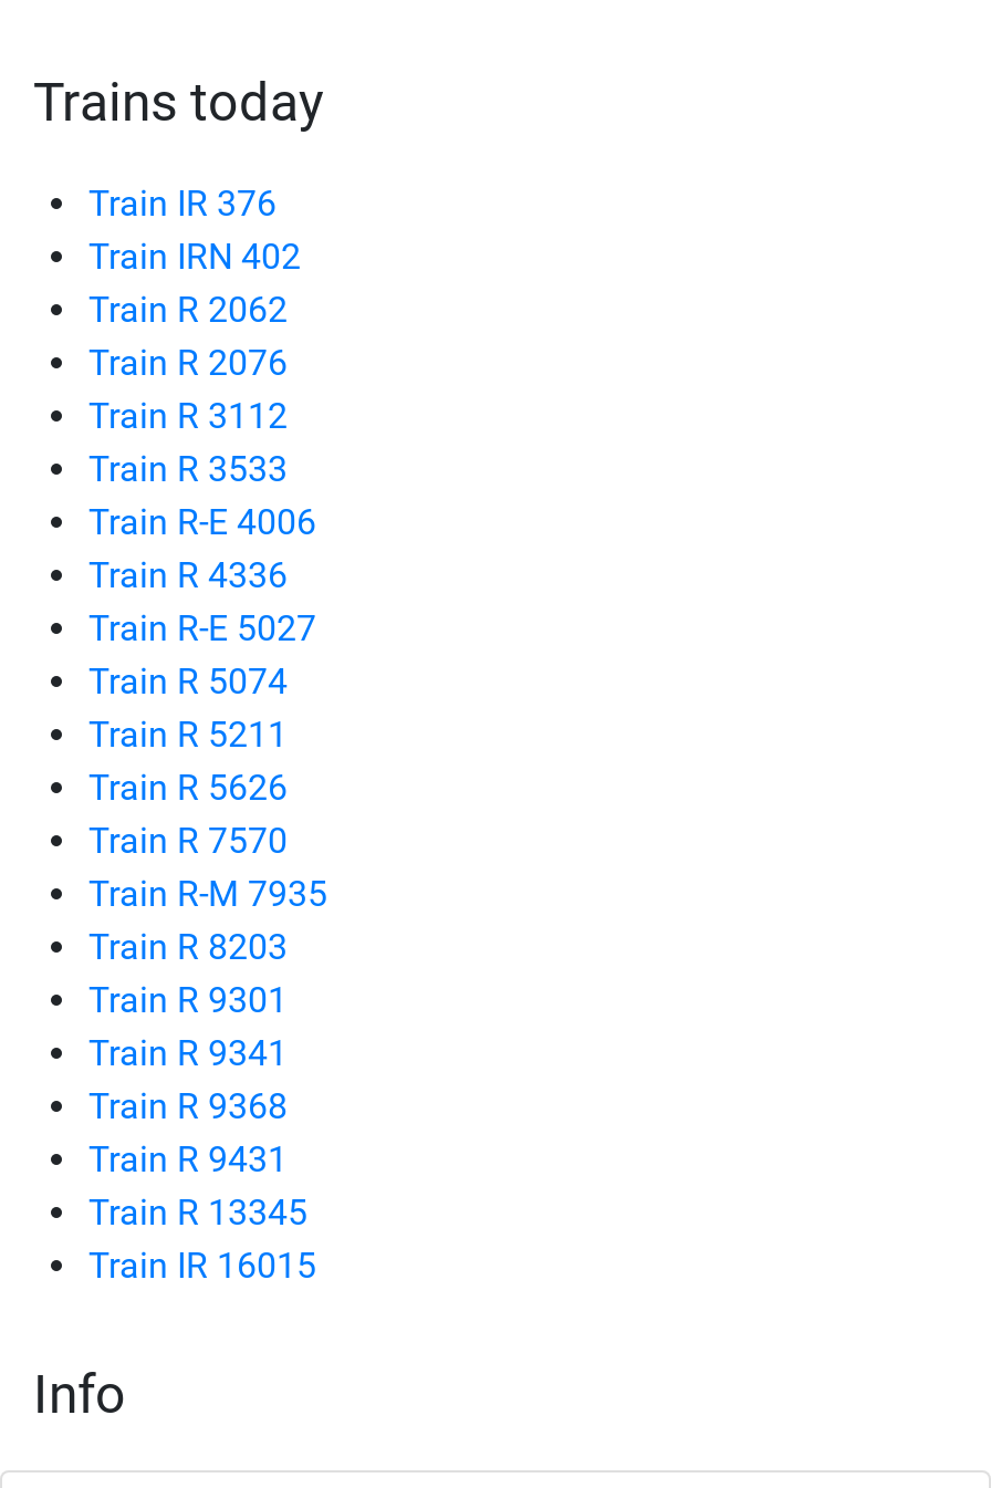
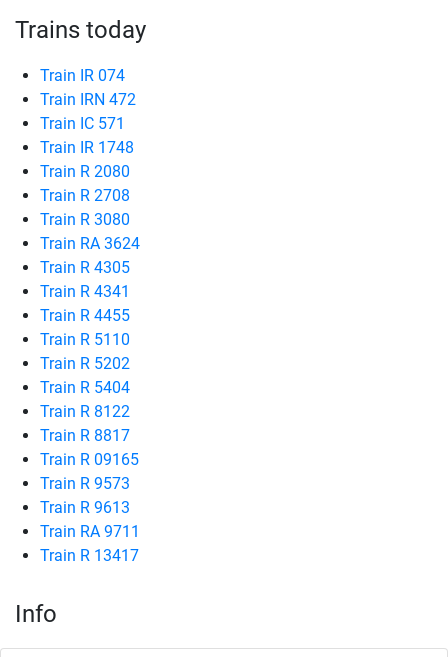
- Train IR 376
+ Train IR 074

- Train IRN 402
+ Train IRN 472

- Train R 2062
+ Train IC 571

- Train R 2076
+ Train IR 1748

- Train R 3112
+ Train R 2080

- Train R 3533
+ Train R 2708

- Train R-E 4006
+ Train R 3080

- Train R 4336
+ Train RA 3624

- Train R-E 5027
+ Train R 4305

- Train R 5074
+ Train R 4341

- Train R 5211
+ Train R 4455

- Train R 5626
+ Train R 5110

- Train R 7570
+ Train R 5202

- Train R-M 7935
+ Train R 5404

- Train R 8203
+ Train R 8122

- Train R 9301
+ Train R 8817

- Train R 9341
+ Train R 09165

- Train R 9368
+ Train R 9573

- Train R 9431
+ Train R 9613

- Train R 13345
+ Train RA 9711

- Train IR 16015
+ Train R 13417
